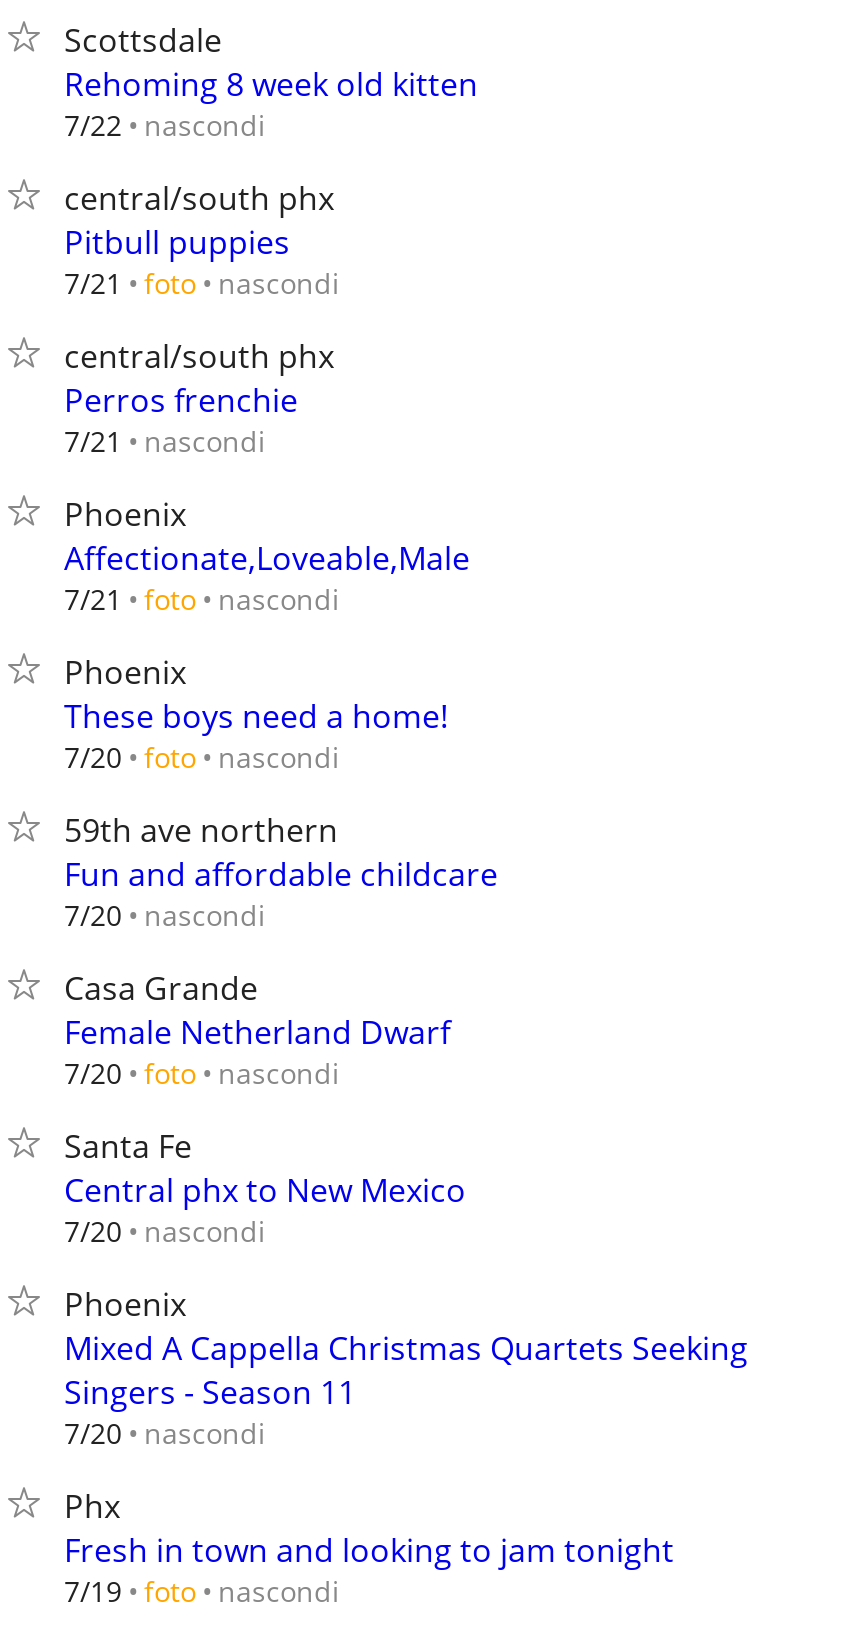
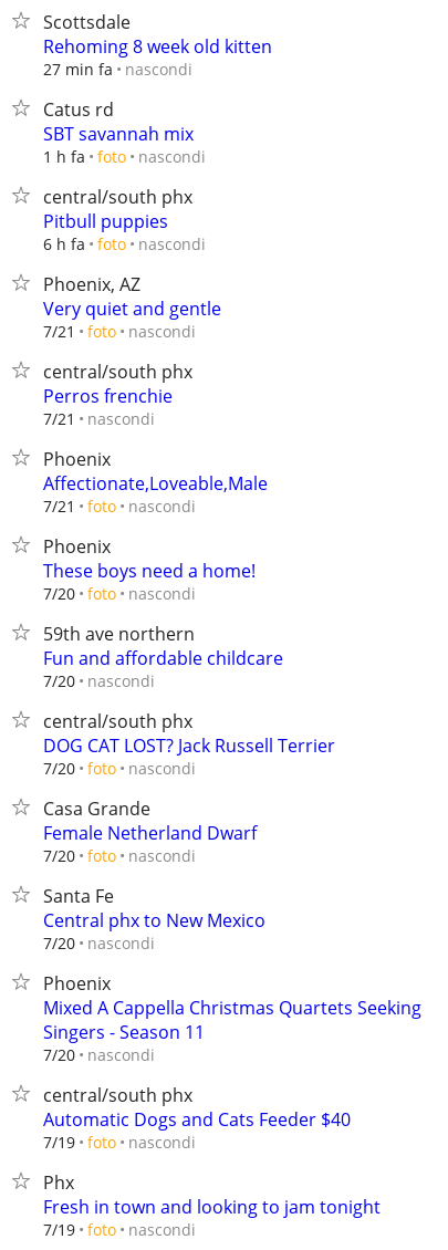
- 7/22 nascondi
+ 27 min fa nascondi
+ Catus rd
+ SBT savannah mix
+ 1 h fa foto nascondi

+ 6 h fa foto nascondi
+ Phoenix, AZ
+ Very quiet and gentle

+ central/south phx
+ DOG CAT LOST? Jack Russell Terrier
+ 7/20 foto nascondi

+ central/south phx
+ Automatic Dogs and Cats Feeder $40
+ 7/19 foto nascondi
